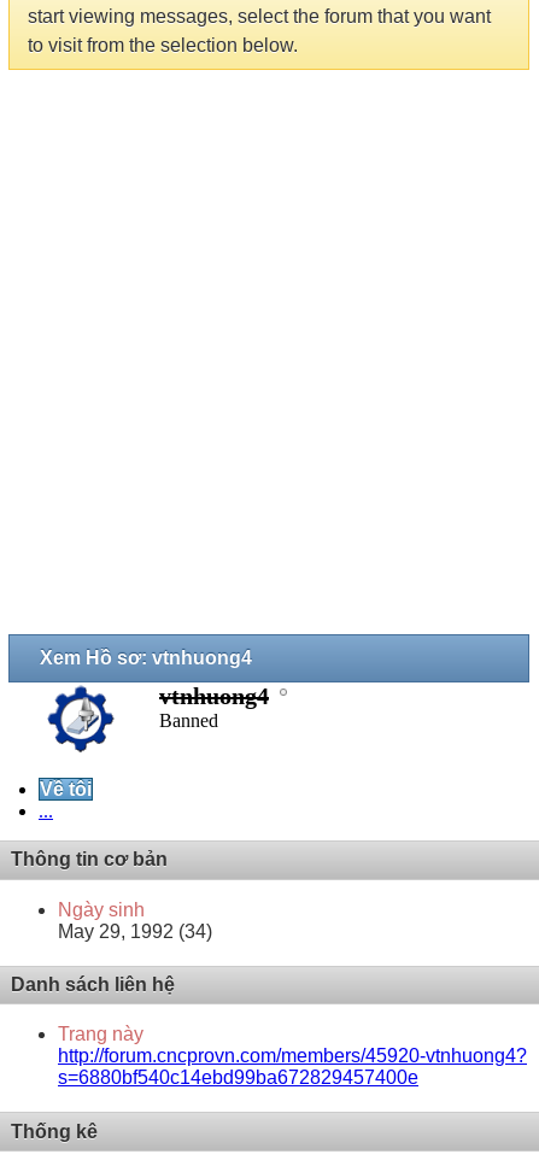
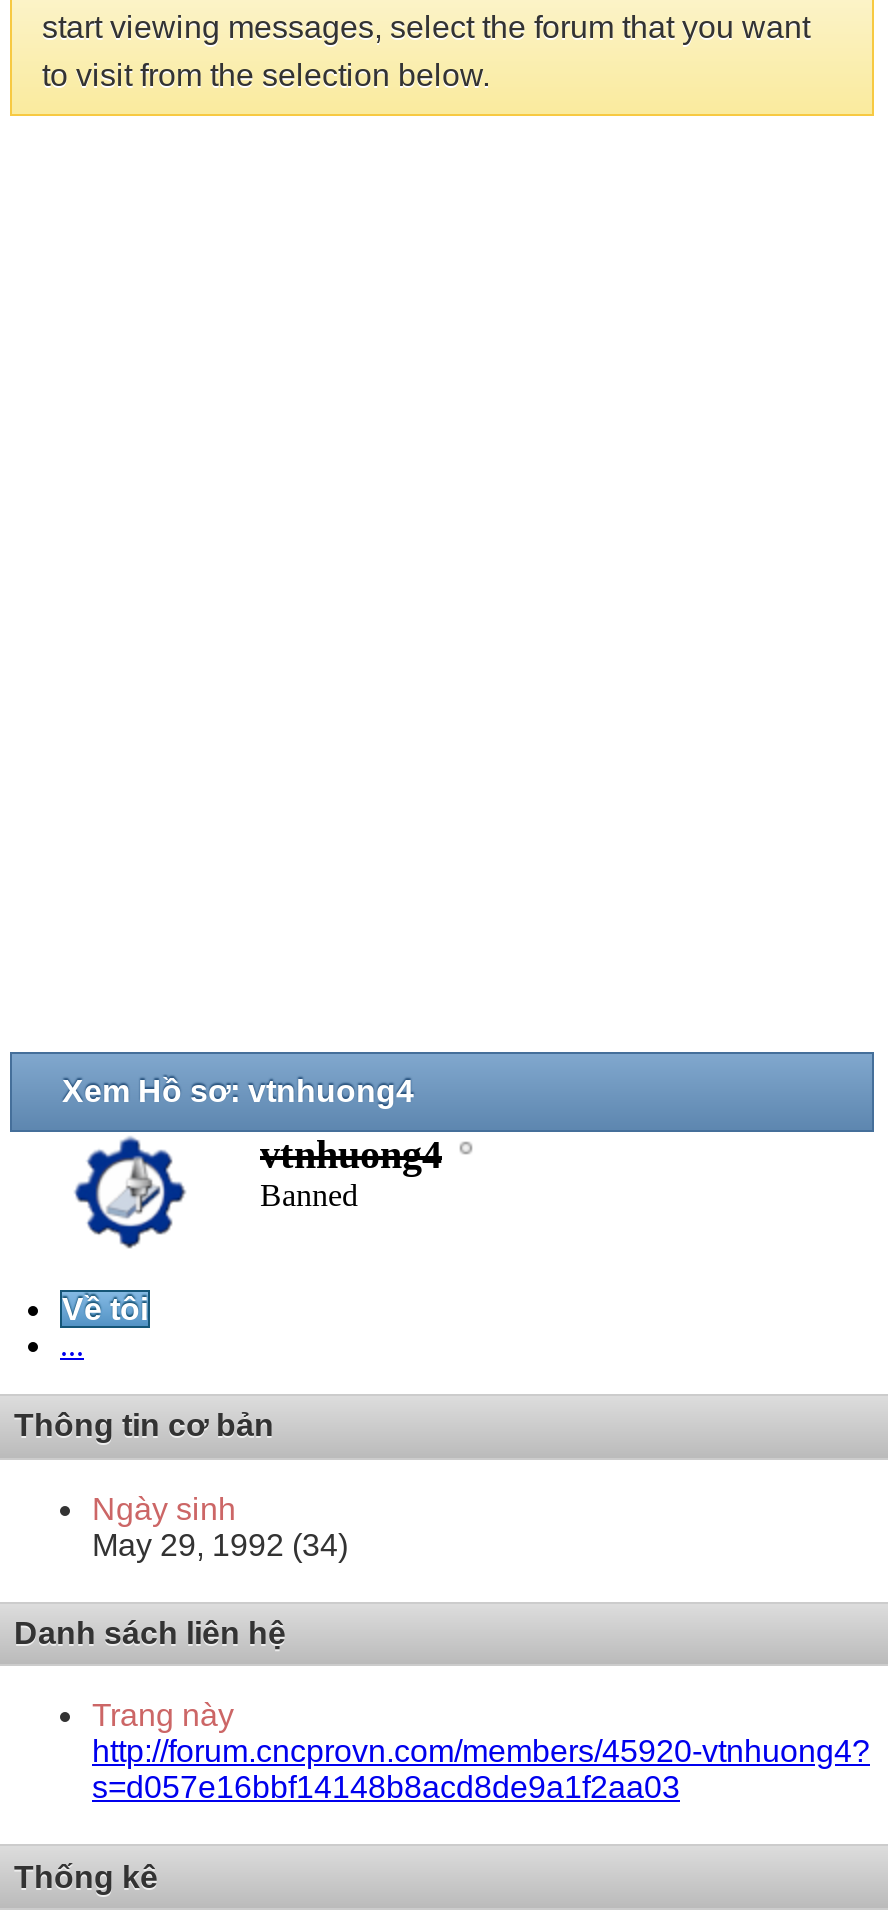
- s=6880bf540c14ebd99ba672829457400e
+ s=d057e16bbf14148b8acd8de9a1f2aa03
